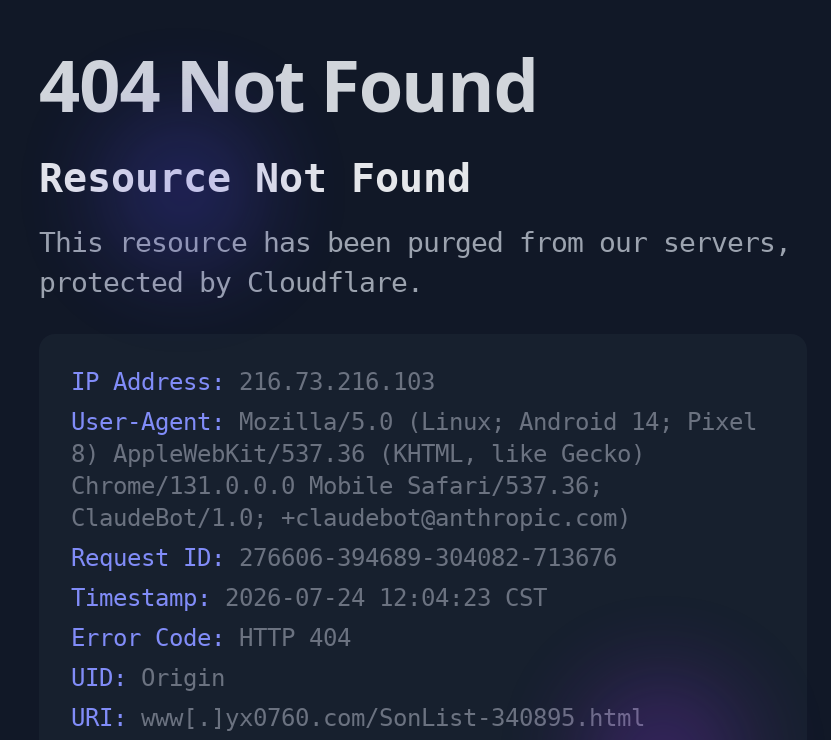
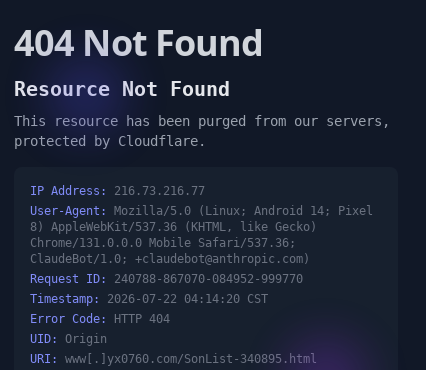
- IP Address: 216.73.216.103
+ IP Address: 216.73.216.77

- Request ID: 276606-394689-304082-713676
+ Request ID: 240788-867070-084952-999770

- Timestamp: 2026-07-24 12:04:23 CST
+ Timestamp: 2026-07-22 04:14:20 CST
